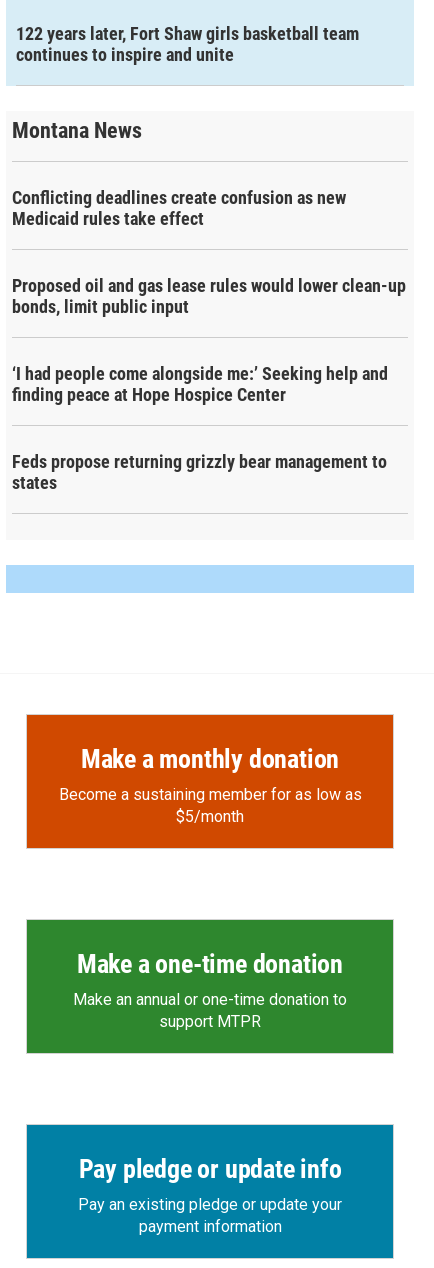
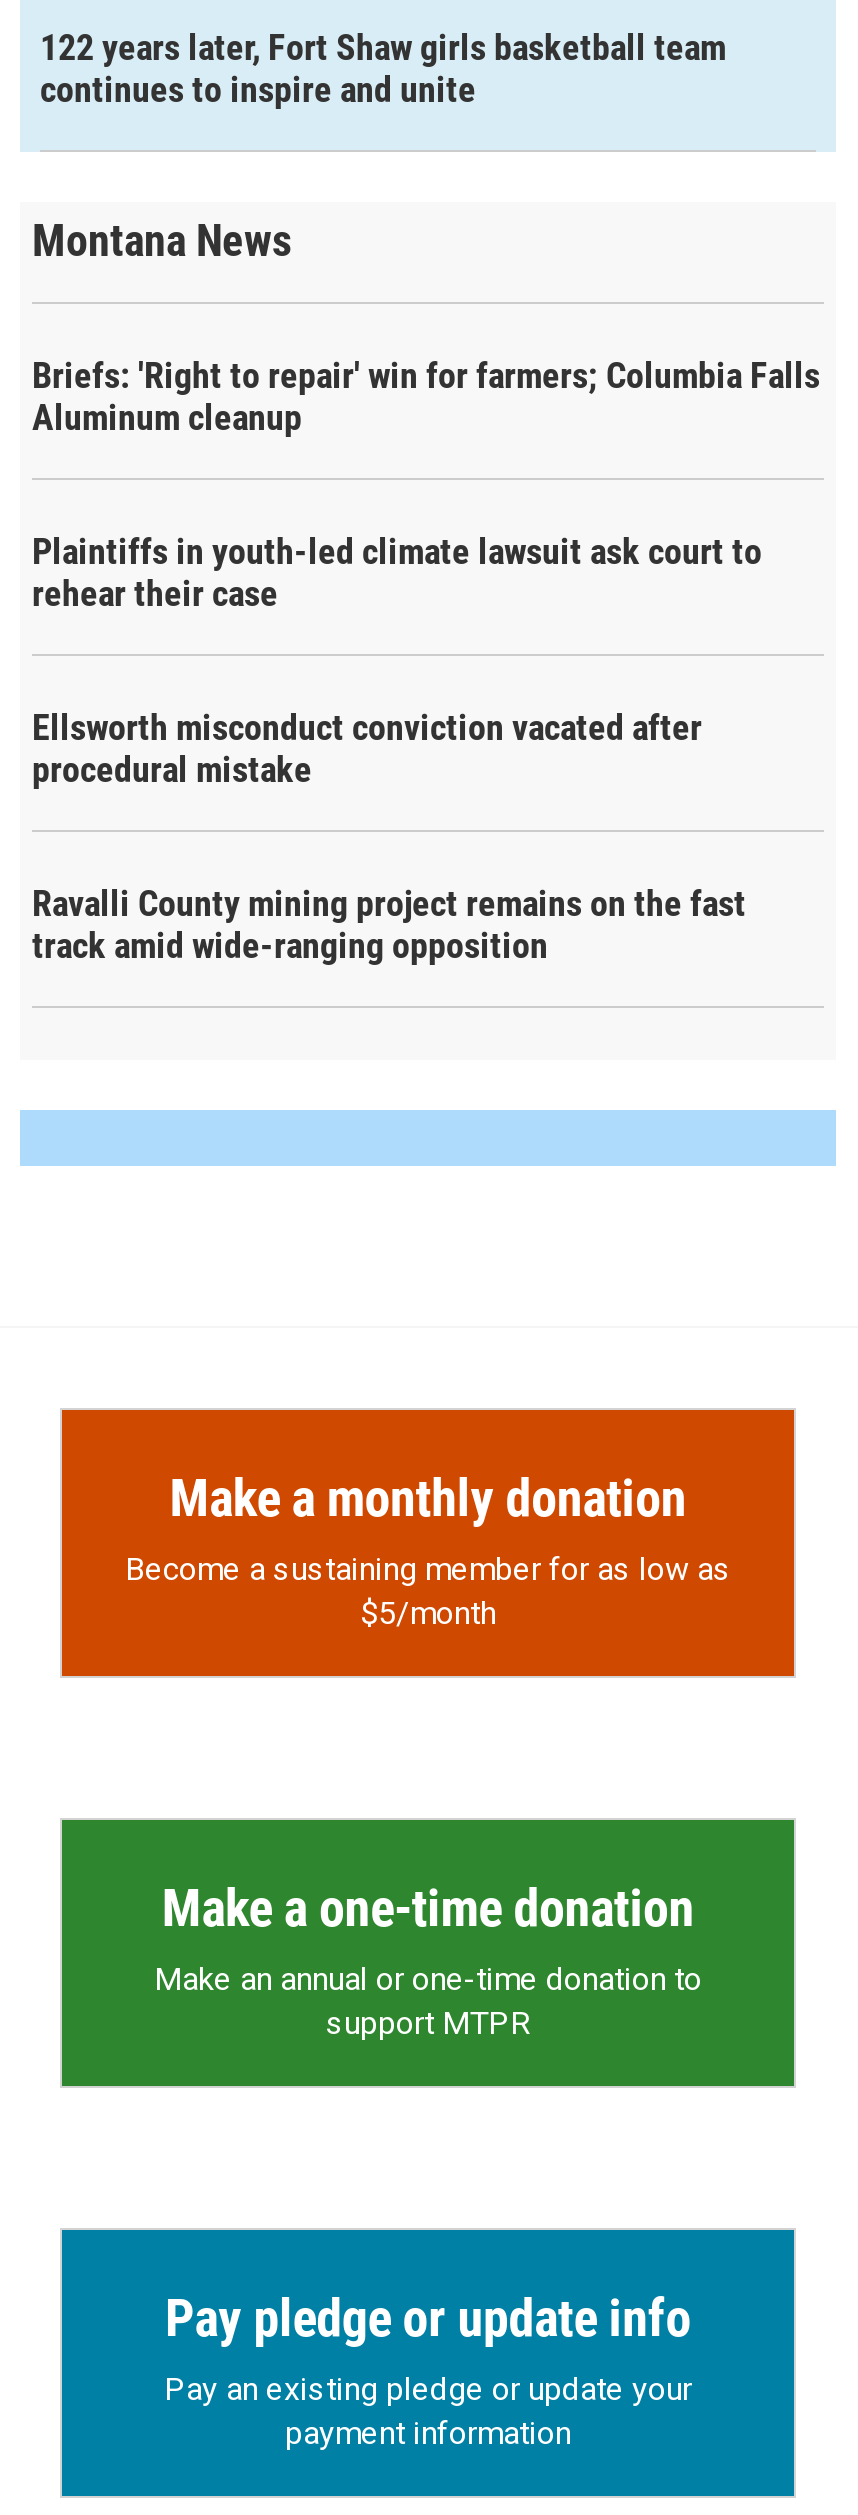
- Conflicting deadlines create confusion as new
- Medicaid rules take effect
+ Briefs: 'Right to repair' win for farmers; Columbia Falls
+ Aluminum cleanup

- Proposed oil and gas lease rules would lower clean-up
- bonds, limit public input
+ Plaintiffs in youth-led climate lawsuit ask court to
+ rehear their case

- ‘I had people come alongside me:’ Seeking help and
- finding peace at Hope Hospice Center
+ Ellsworth misconduct conviction vacated after
+ procedural mistake

- Feds propose returning grizzly bear management to
- states
+ Ravalli County mining project remains on the fast
+ track amid wide-ranging opposition
